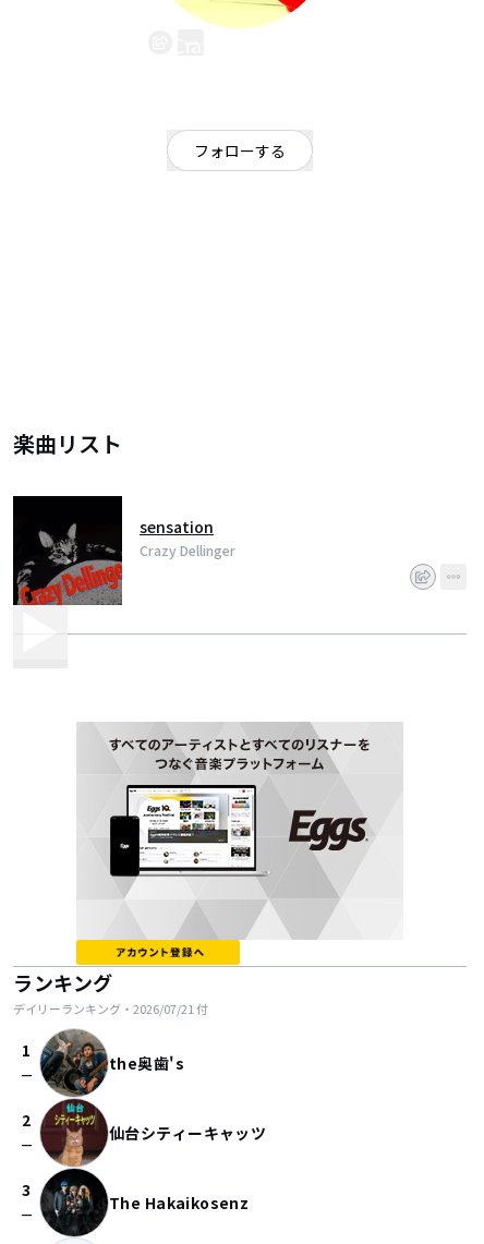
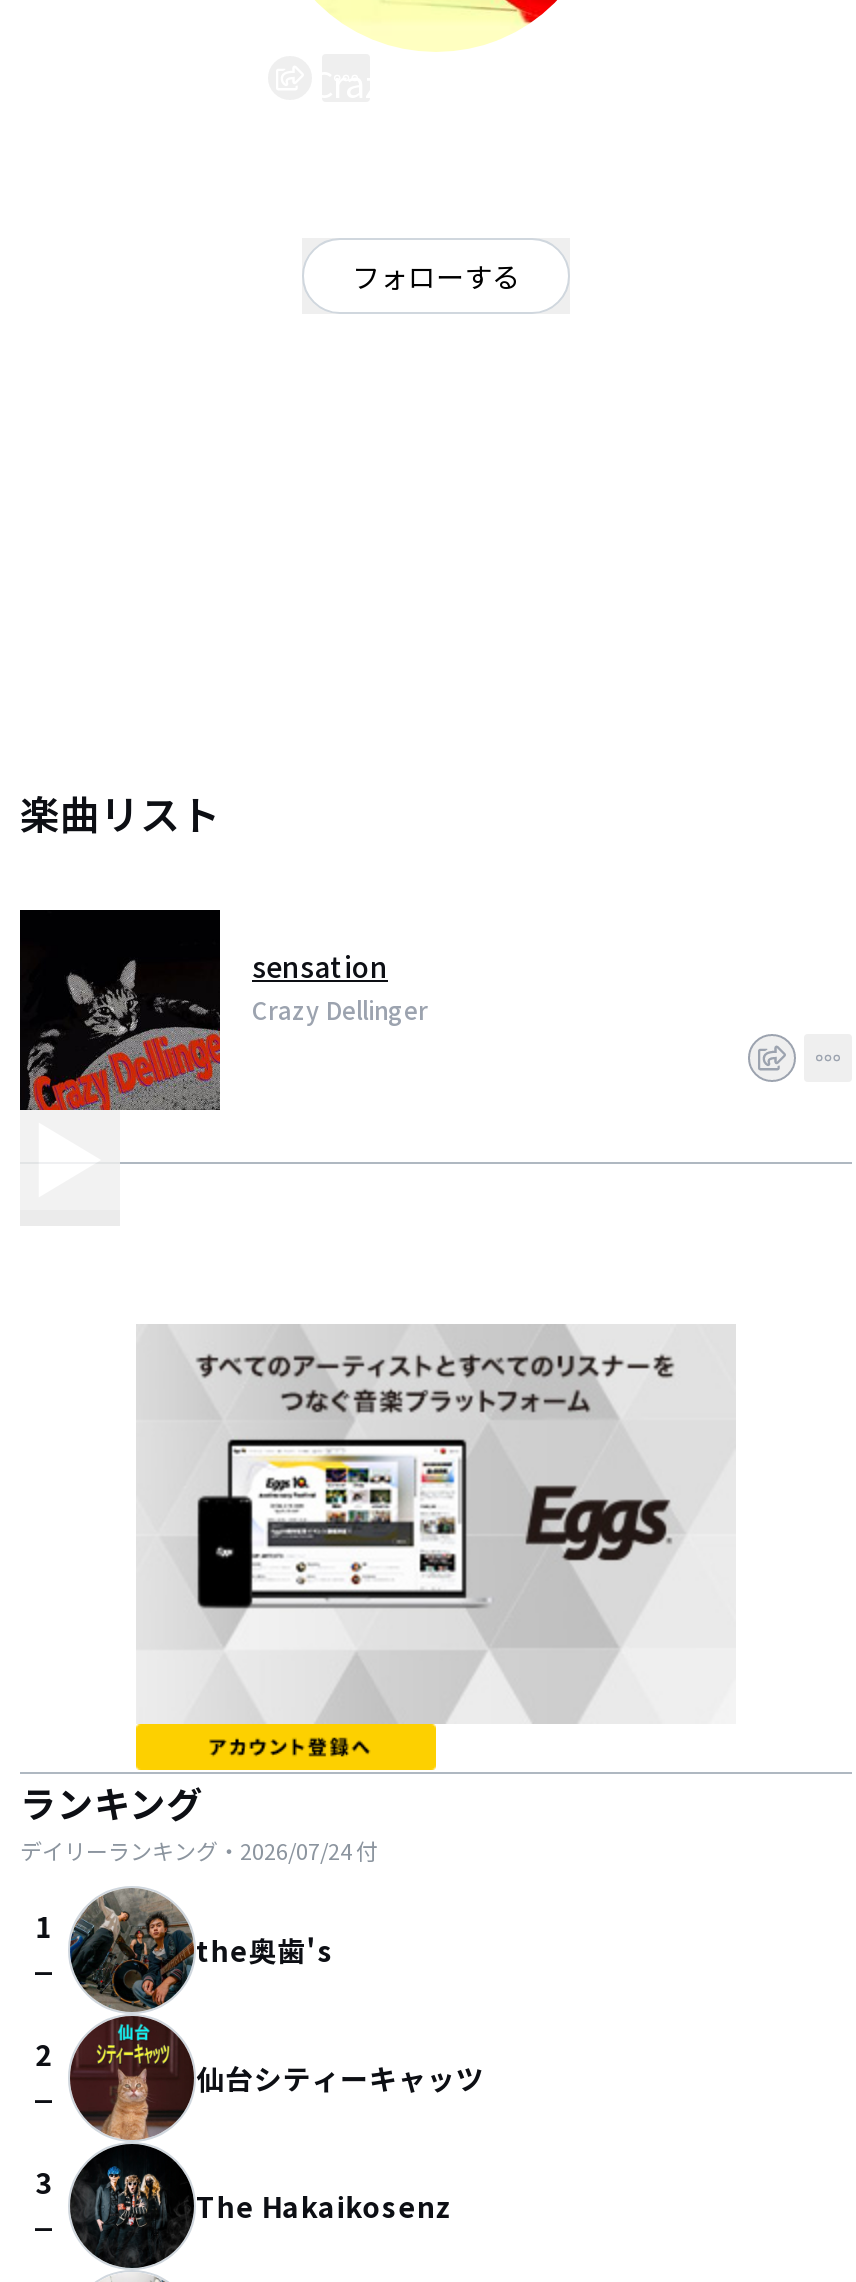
- デイリーランキング・2026/07/21付
+ デイリーランキング・2026/07/24付
